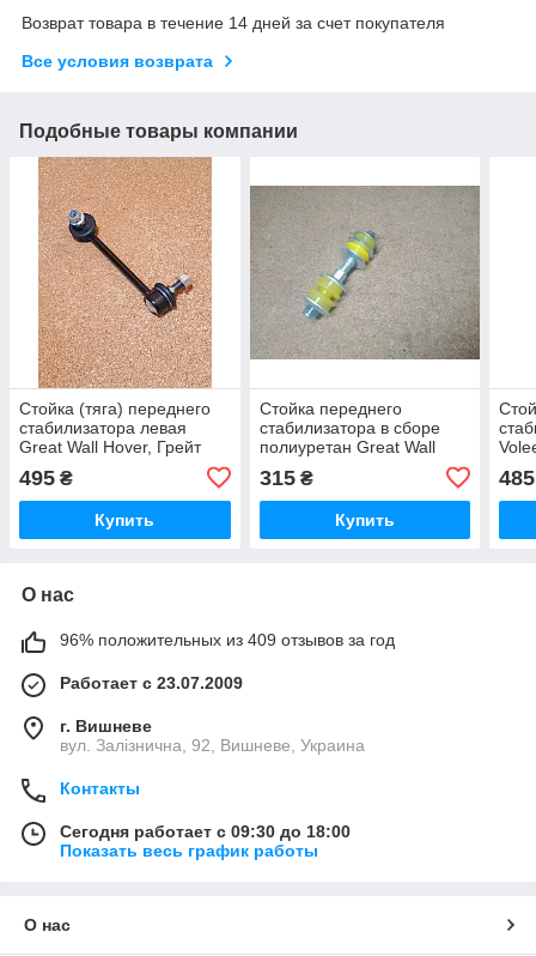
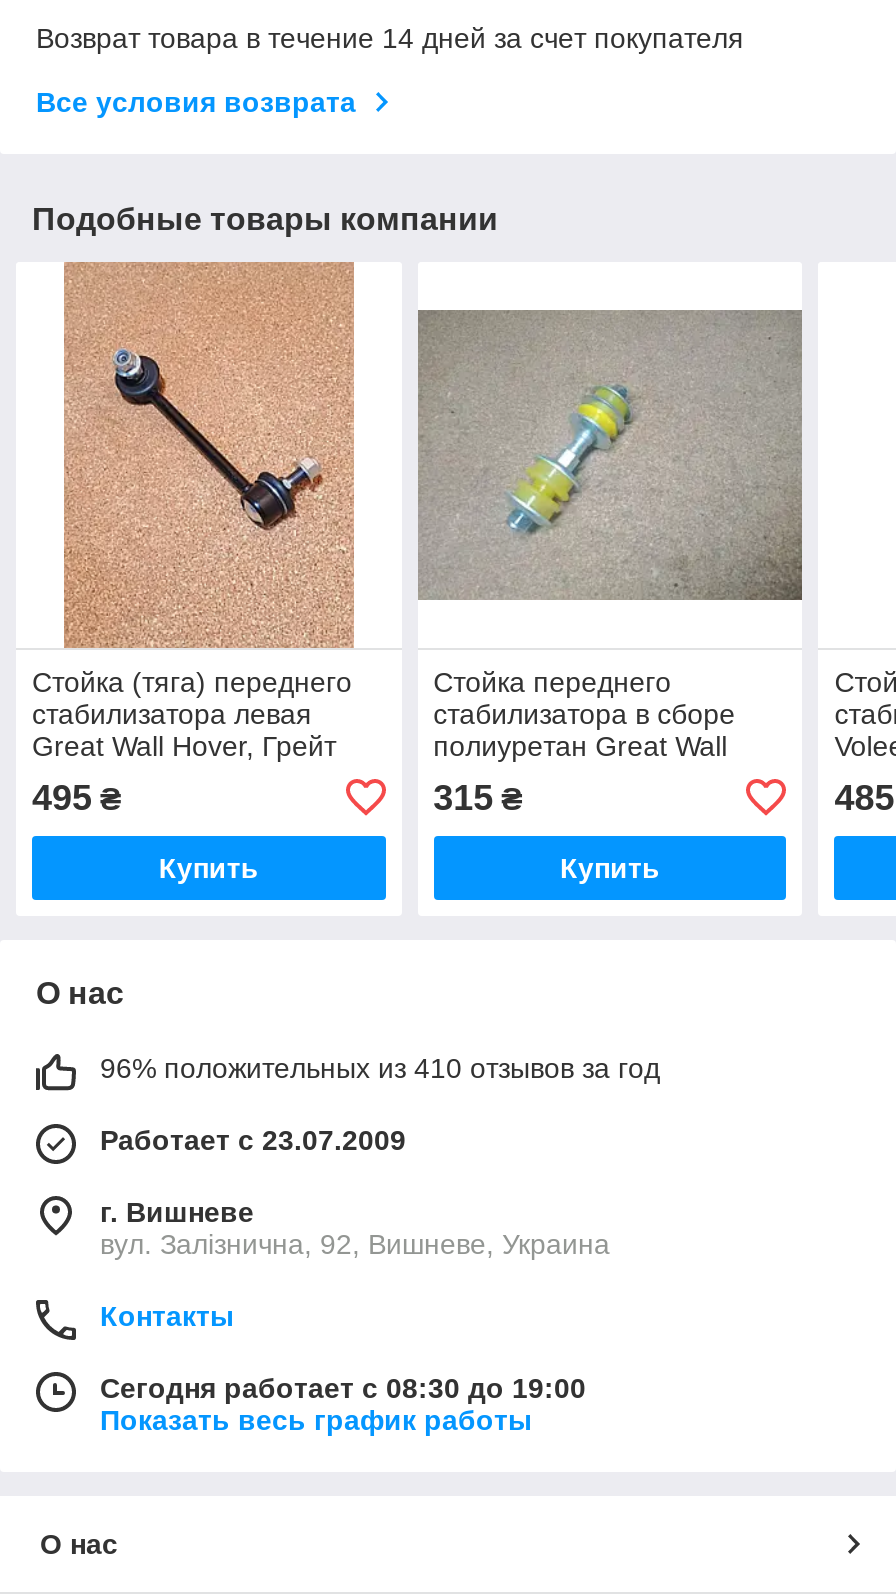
- 96% положительных из 409 отзывов за год
+ 96% положительных из 410 отзывов за год

- Сегодня работает с 09:30 до 18:00
+ Сегодня работает с 08:30 до 19:00
